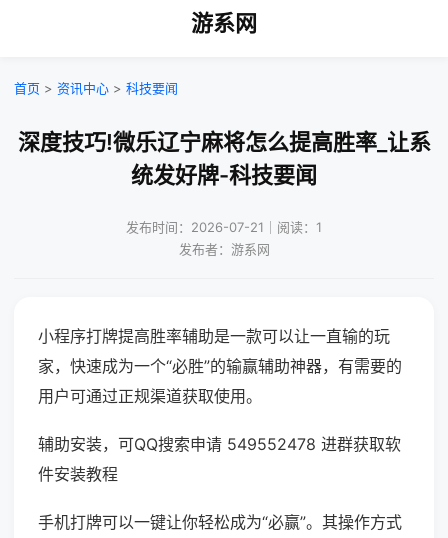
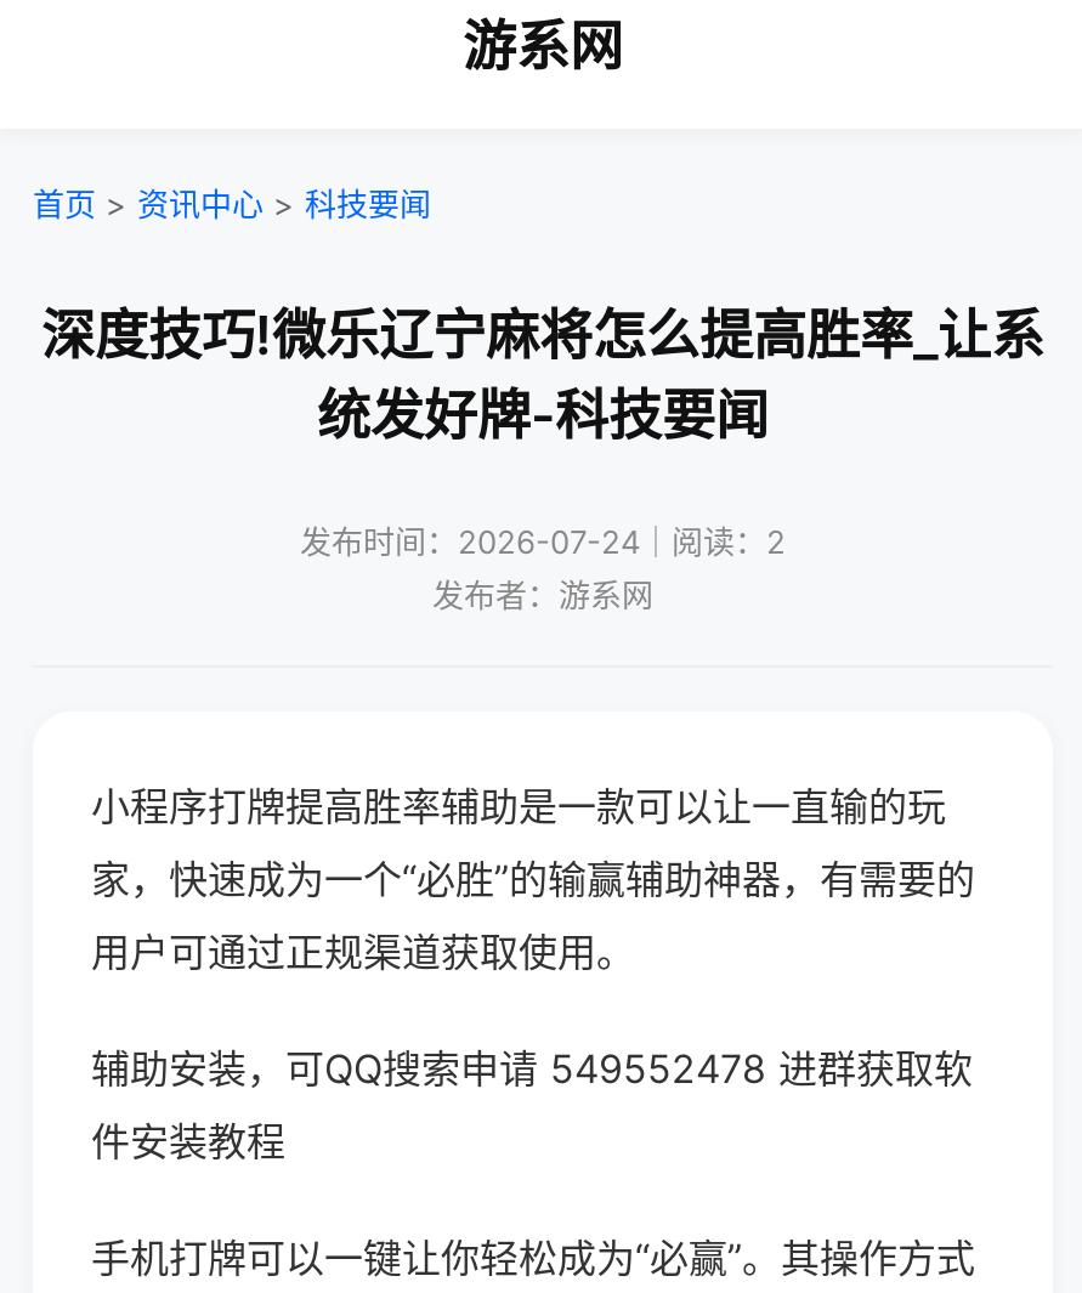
- 发布时间：2026-07-21｜阅读：1
+ 发布时间：2026-07-24｜阅读：2
